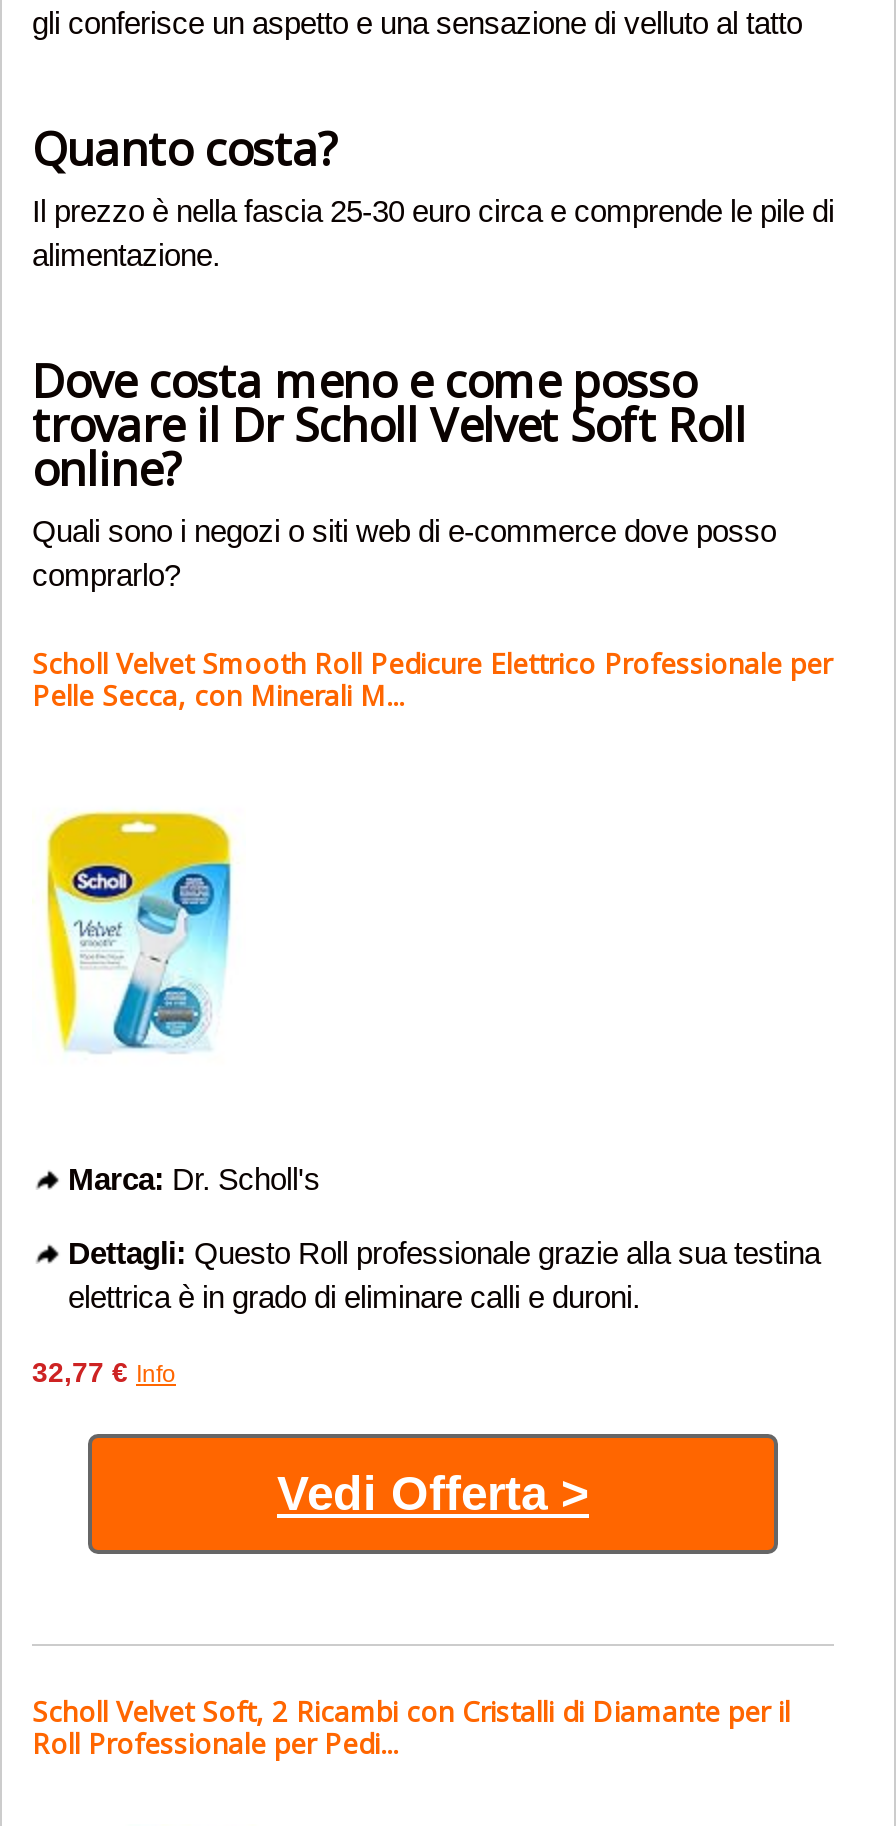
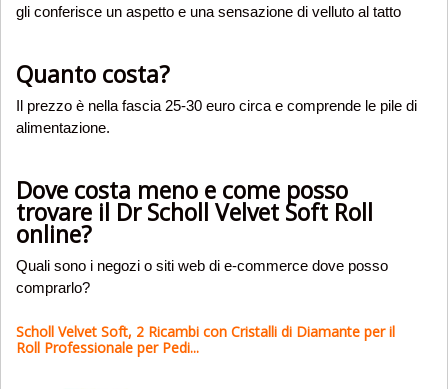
- Scholl Velvet Smooth Roll Pedicure Elettrico Professionale per
- Pelle Secca, con Minerali M...

- [image]

- Marca: Dr. Scholl's
- Dettagli: Questo Roll professionale grazie alla sua testina
- elettrica è in grado di eliminare calli e duroni.
- 32,77 €Info
- Vedi Offerta >
